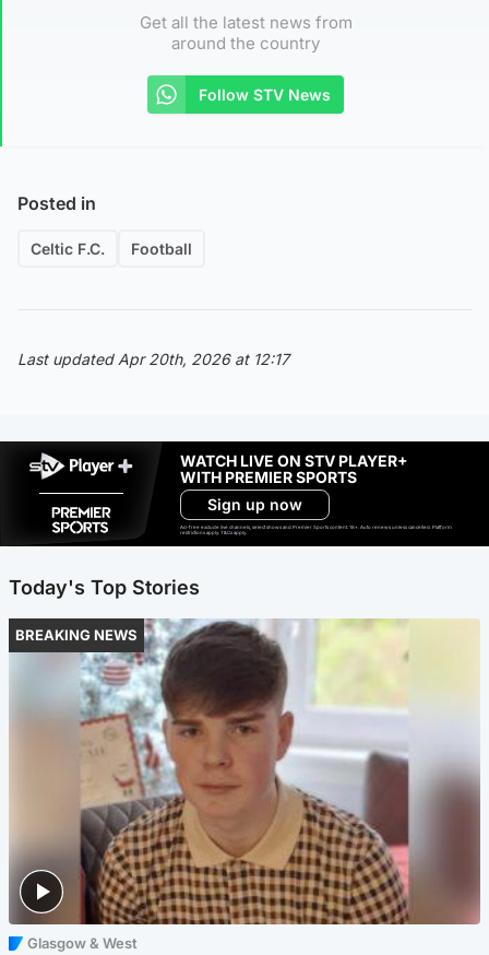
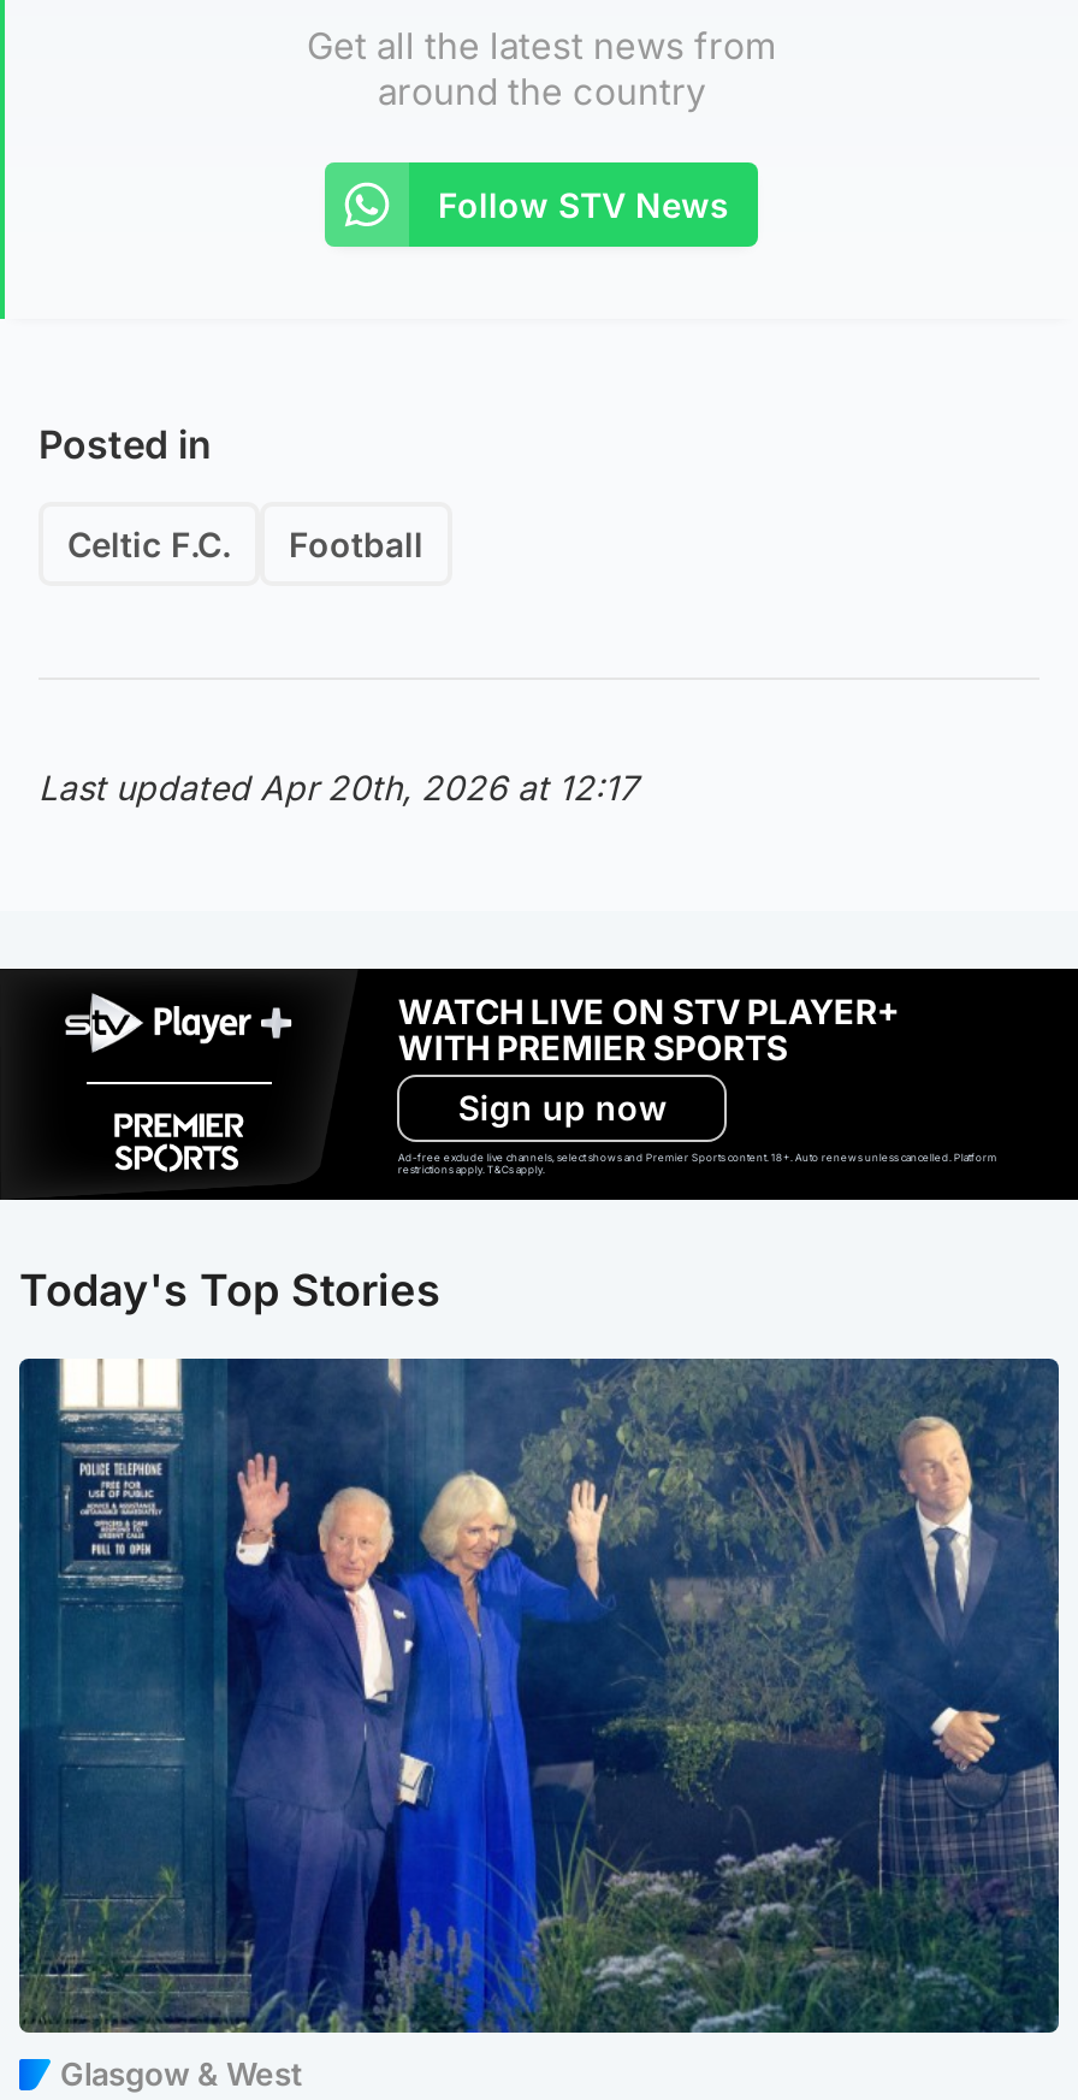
- [image]
+ [image]

- BREAKING NEWS
